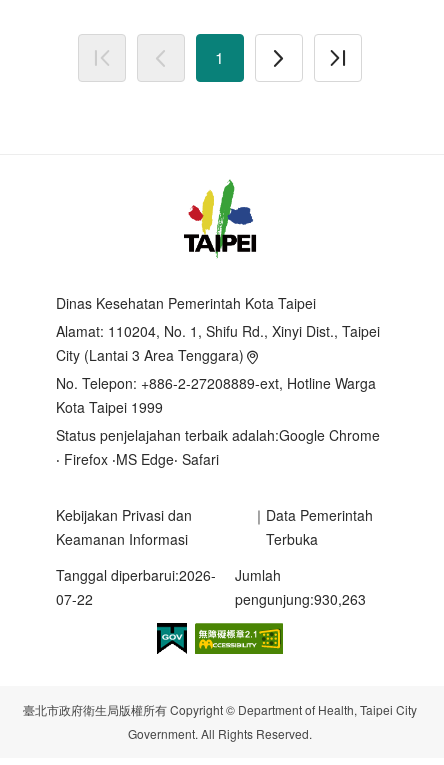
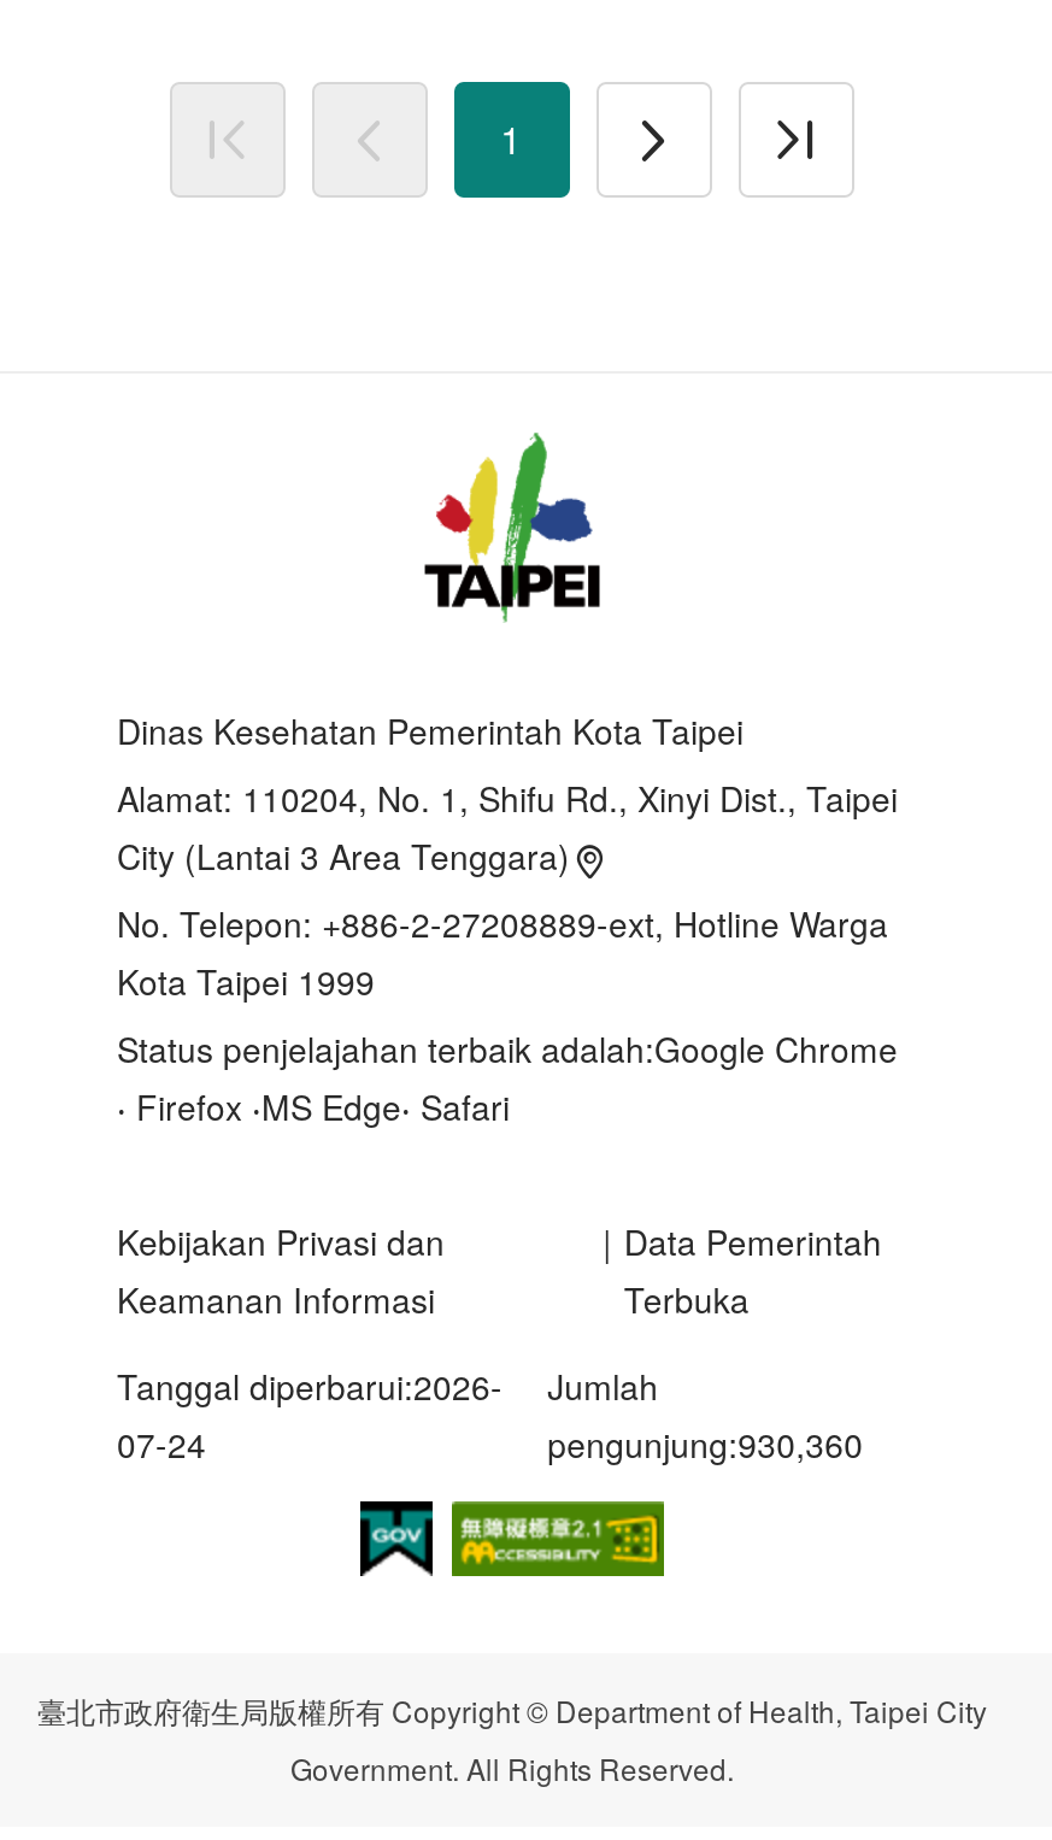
- 07-22
+ 07-24

- pengunjung:930,263
+ pengunjung:930,360
